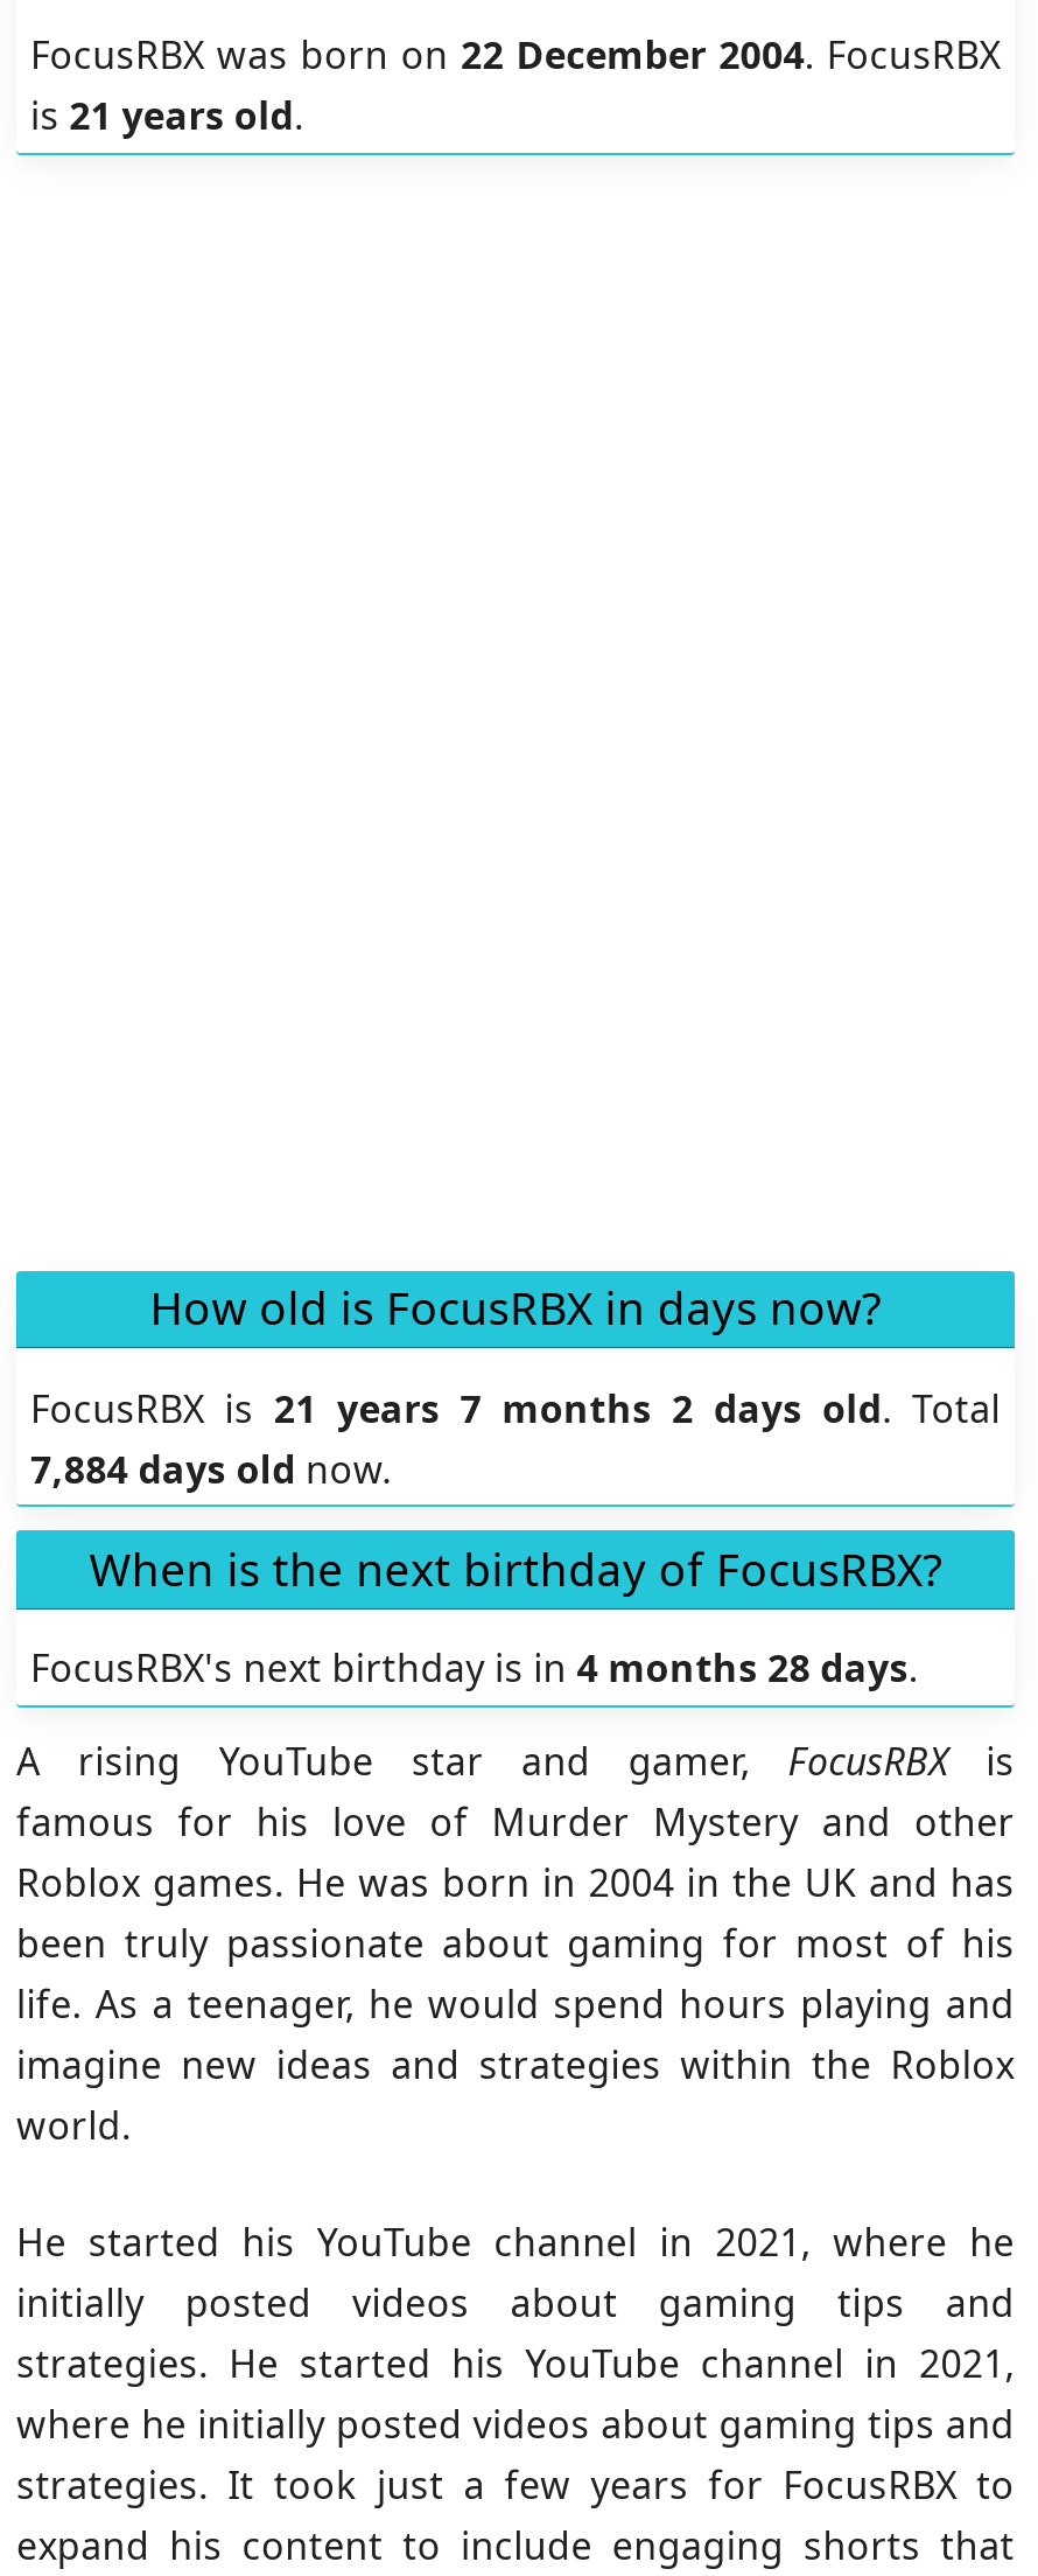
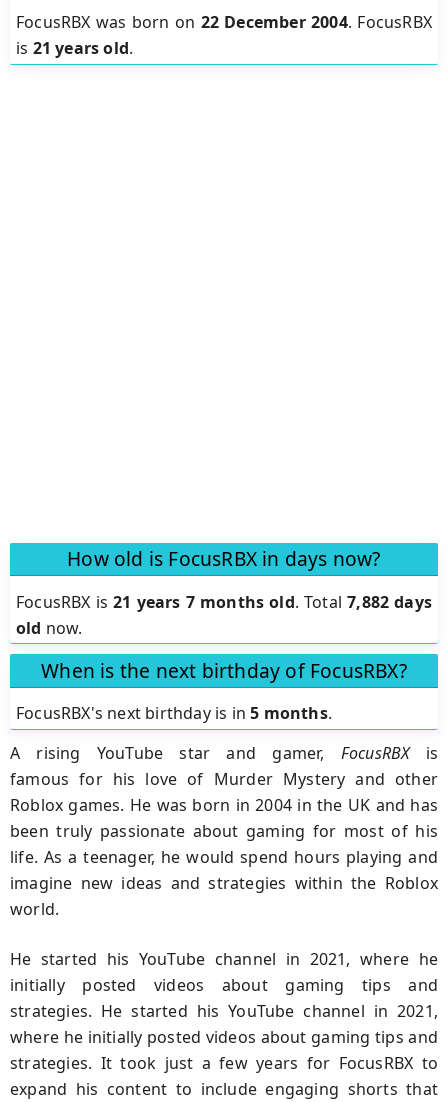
- FocusRBX is 21 years 7 months 2 days old. Total
- 7,884 days old now.
+ FocusRBX is 21 years 7 months old. Total 7,882 days
+ old now.

- FocusRBX's next birthday is in 4 months 28 days.
+ FocusRBX's next birthday is in 5 months.
